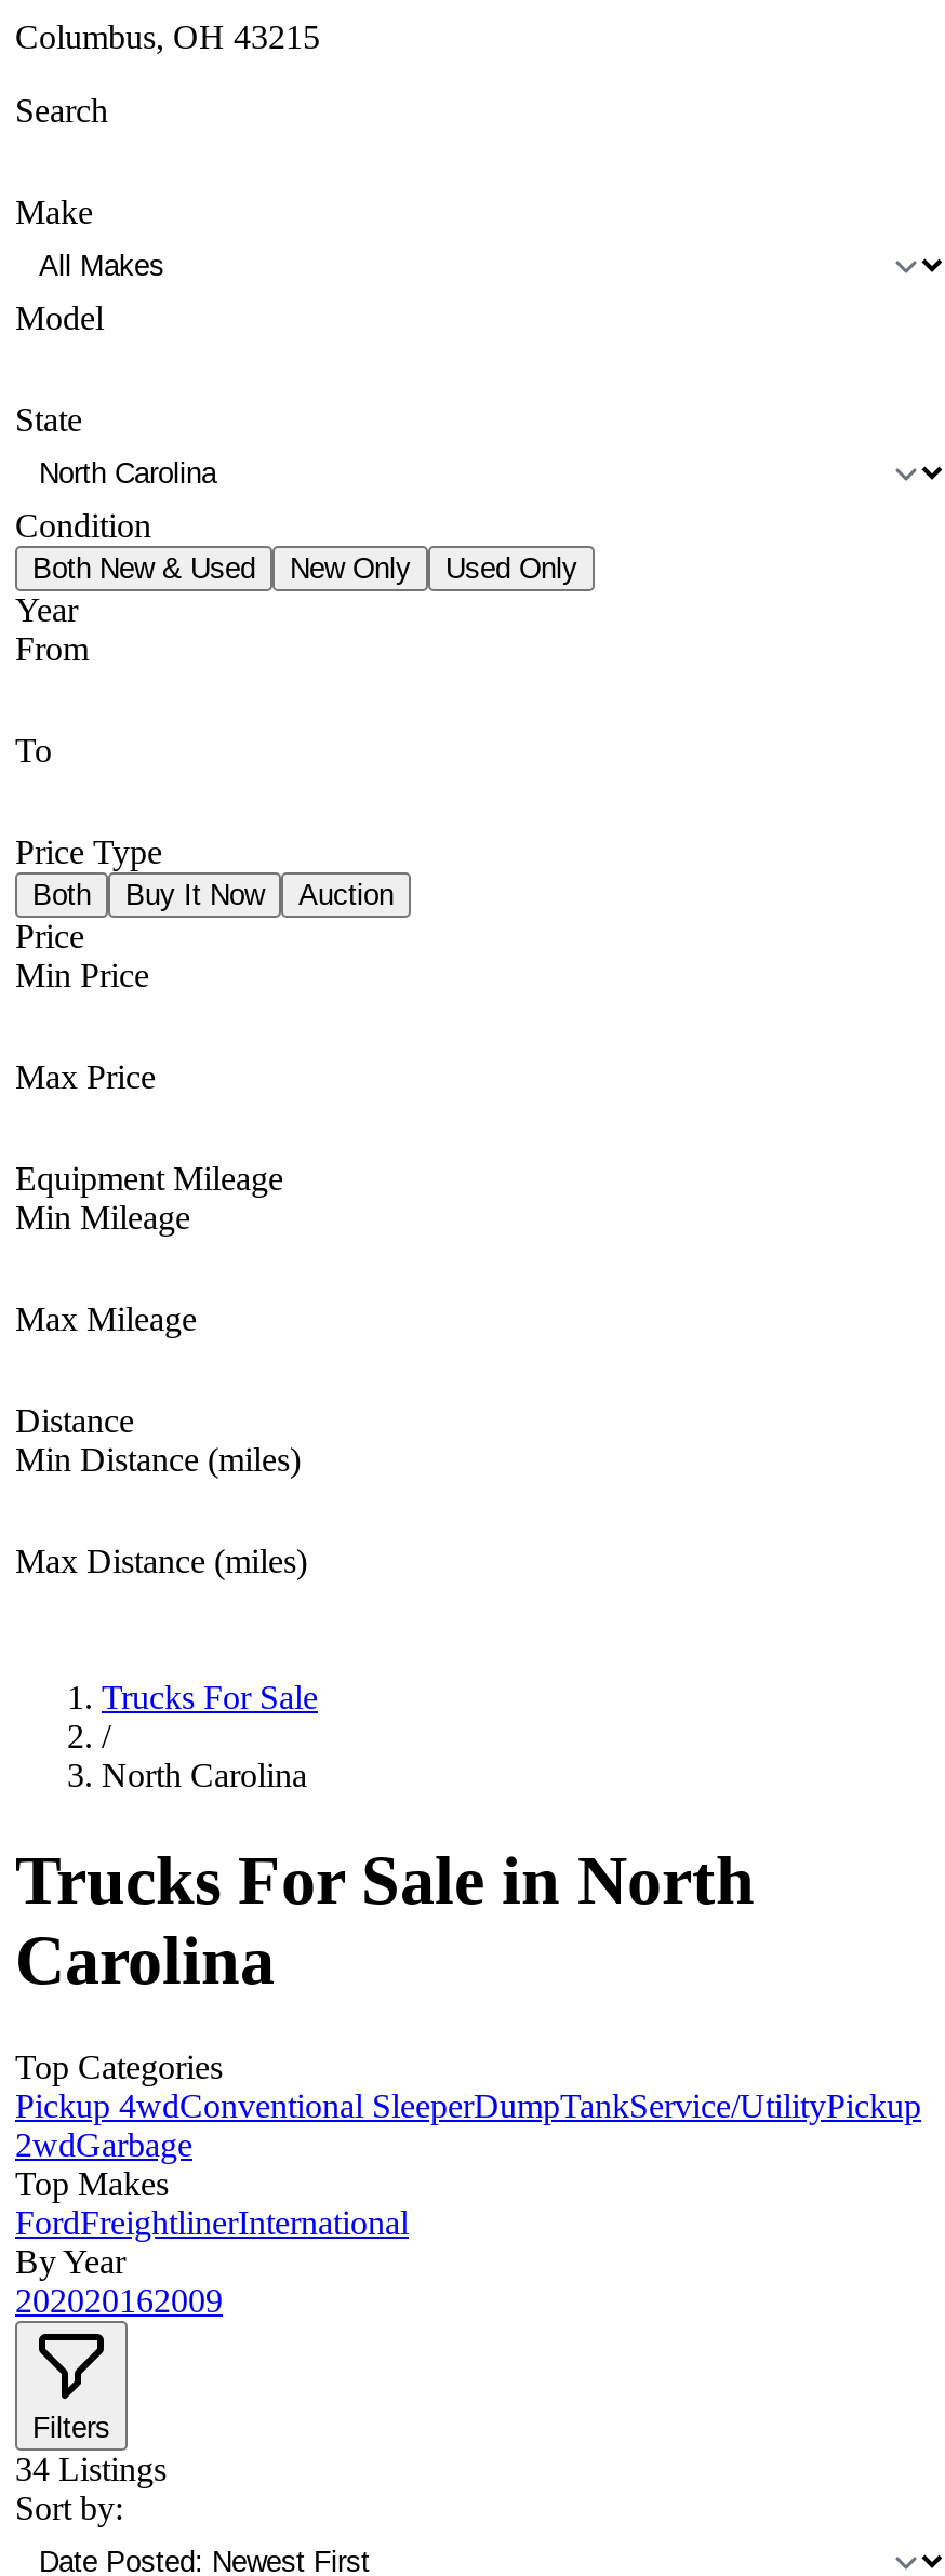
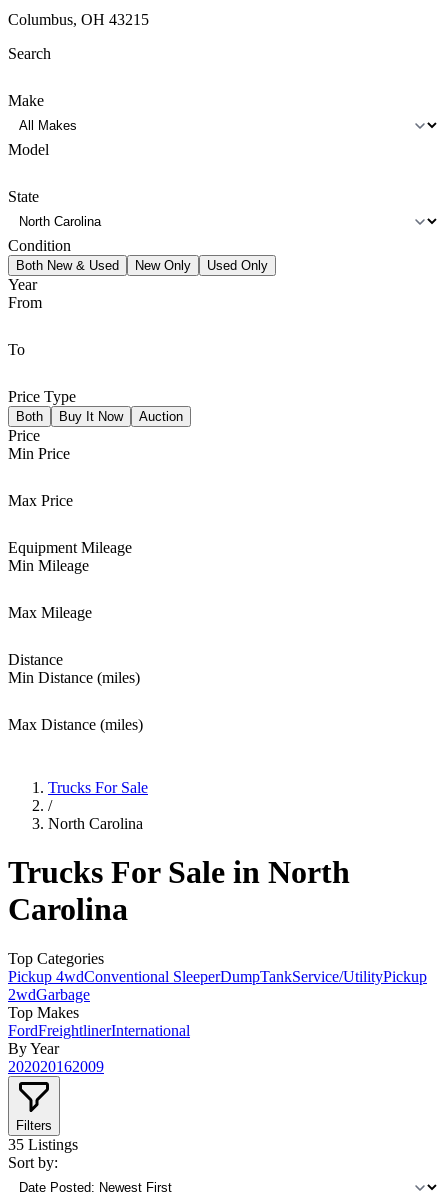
- 34Listings
+ 35Listings
